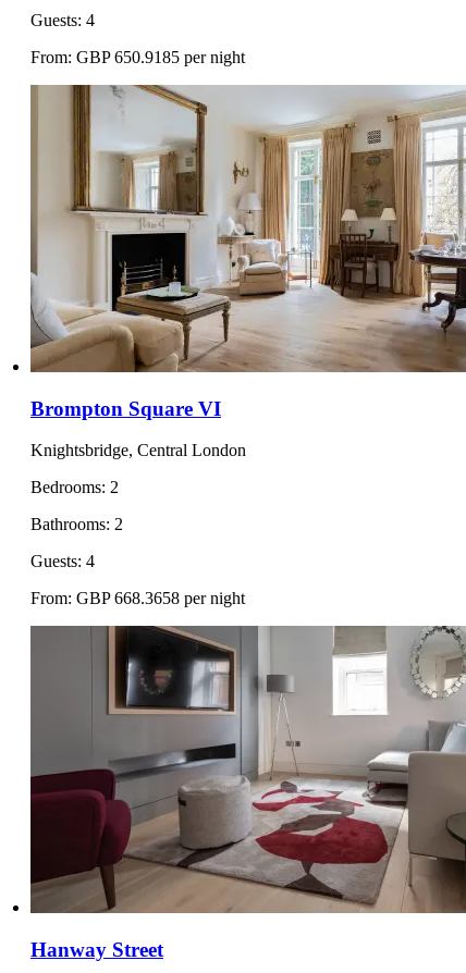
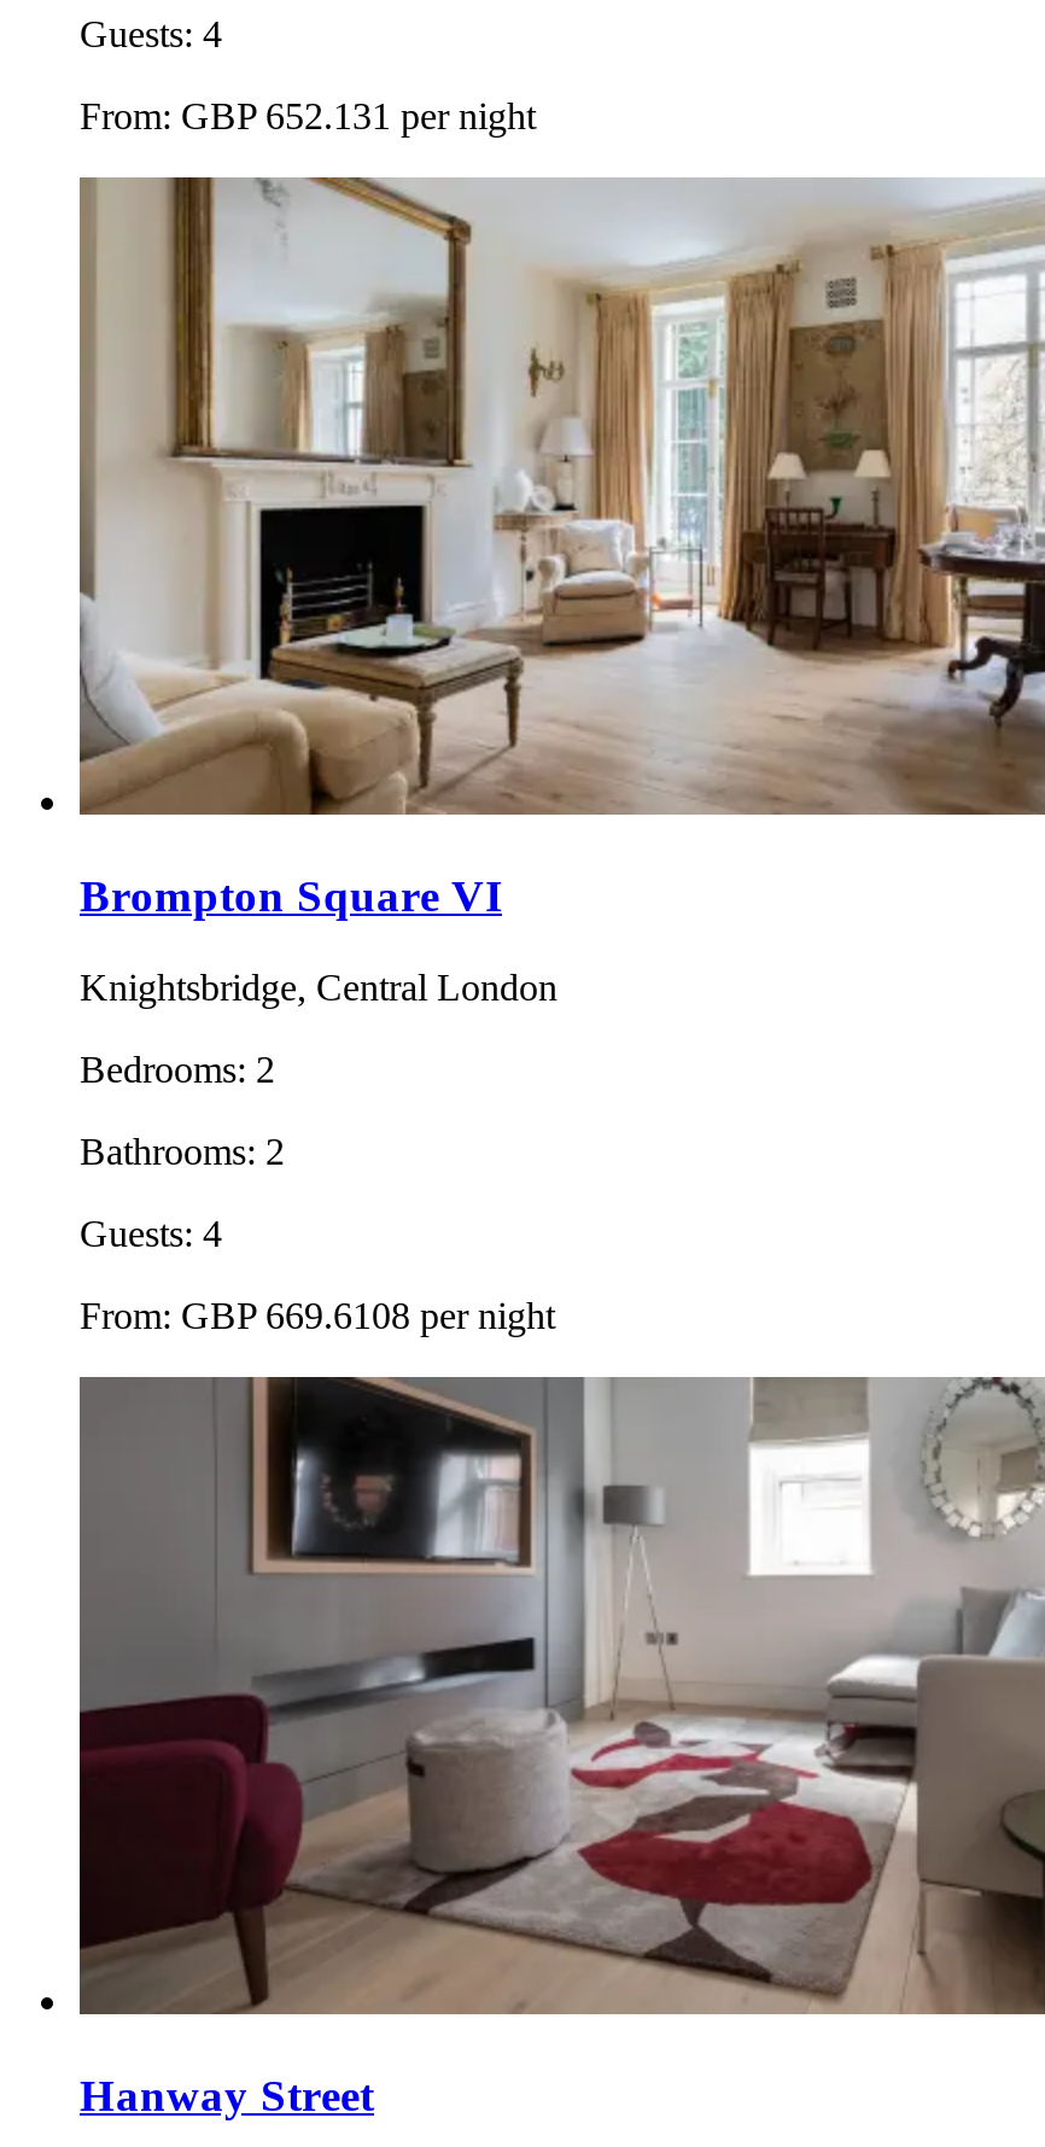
- From: GBP 650.9185 per night
+ From: GBP 652.131 per night

- From: GBP 668.3658 per night
+ From: GBP 669.6108 per night
